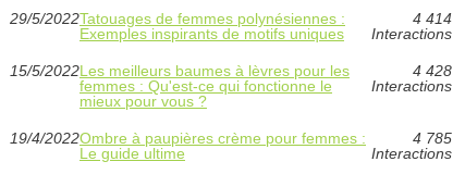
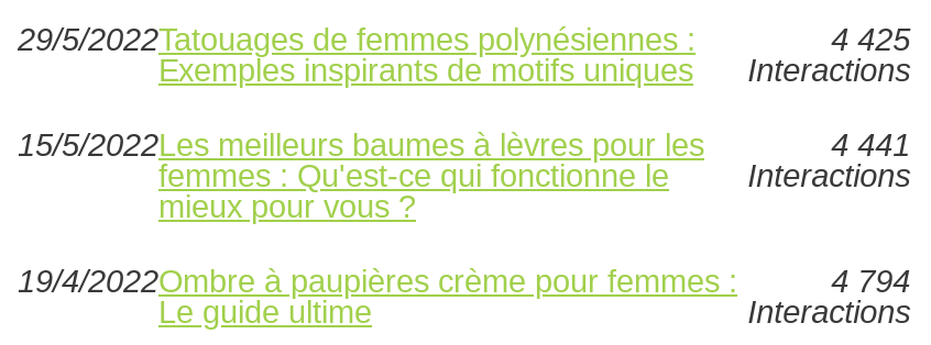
- 4 414
+ 4 425

- 4 428
+ 4 441

- 4 785
+ 4 794
